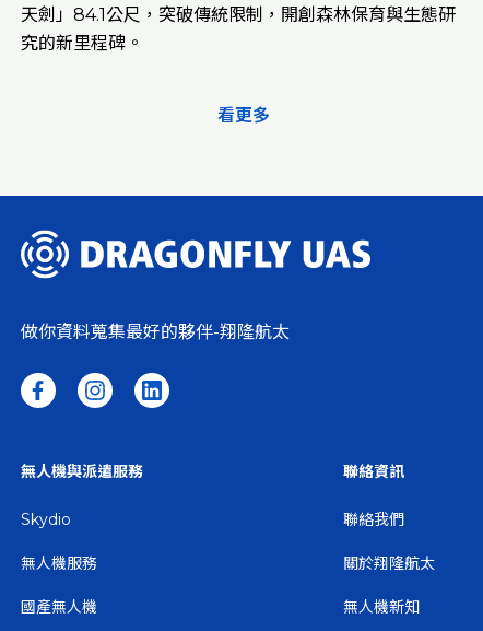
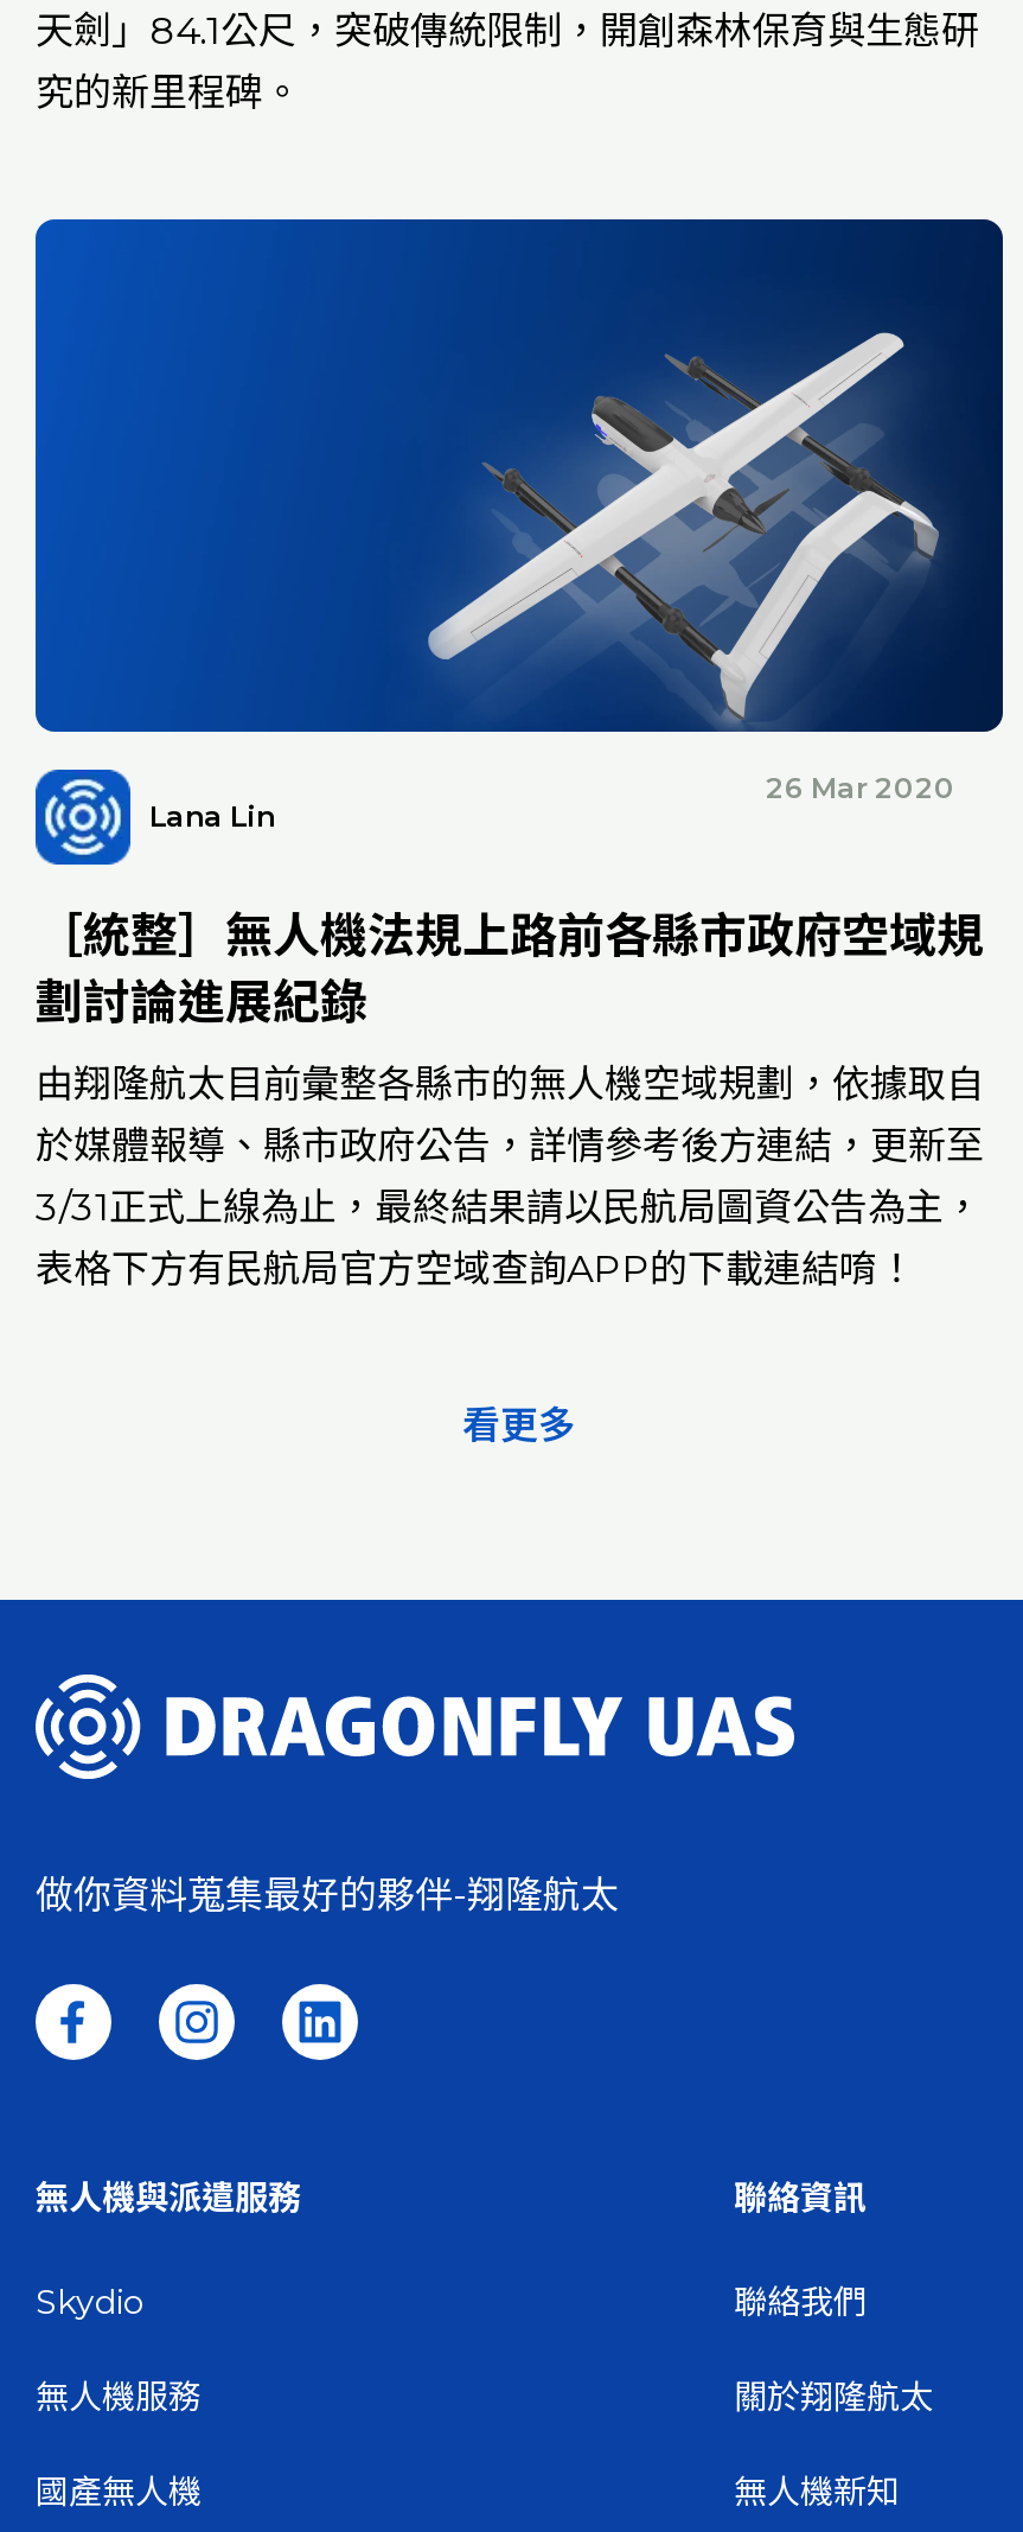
+ [image]
+ Lana Lin

+ [image]
+ 26 Mar 2020
+ ［統整］無人機法規上路前各縣市政府空域規
+ 劃討論進展紀錄
+ 由翔隆航太目前彙整各縣市的無人機空域規劃，依據取自
+ 於媒體報導、縣市政府公告，詳情參考後方連結，更新至
+ 3/31正式上線為止，最終結果請以民航局圖資公告為主，
+ 表格下方有民航局官方空域查詢APP的下載連結唷！
